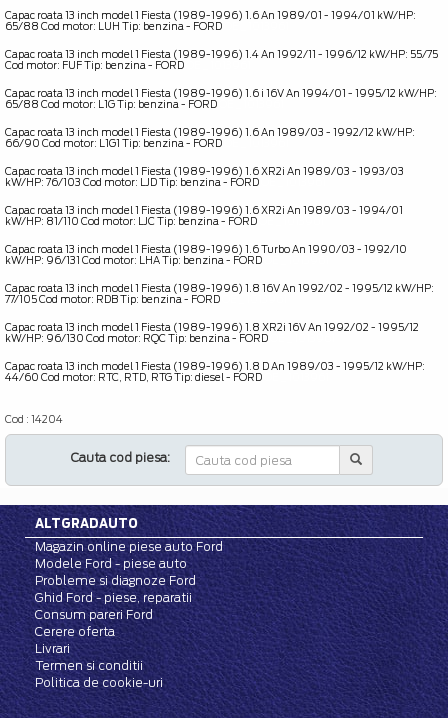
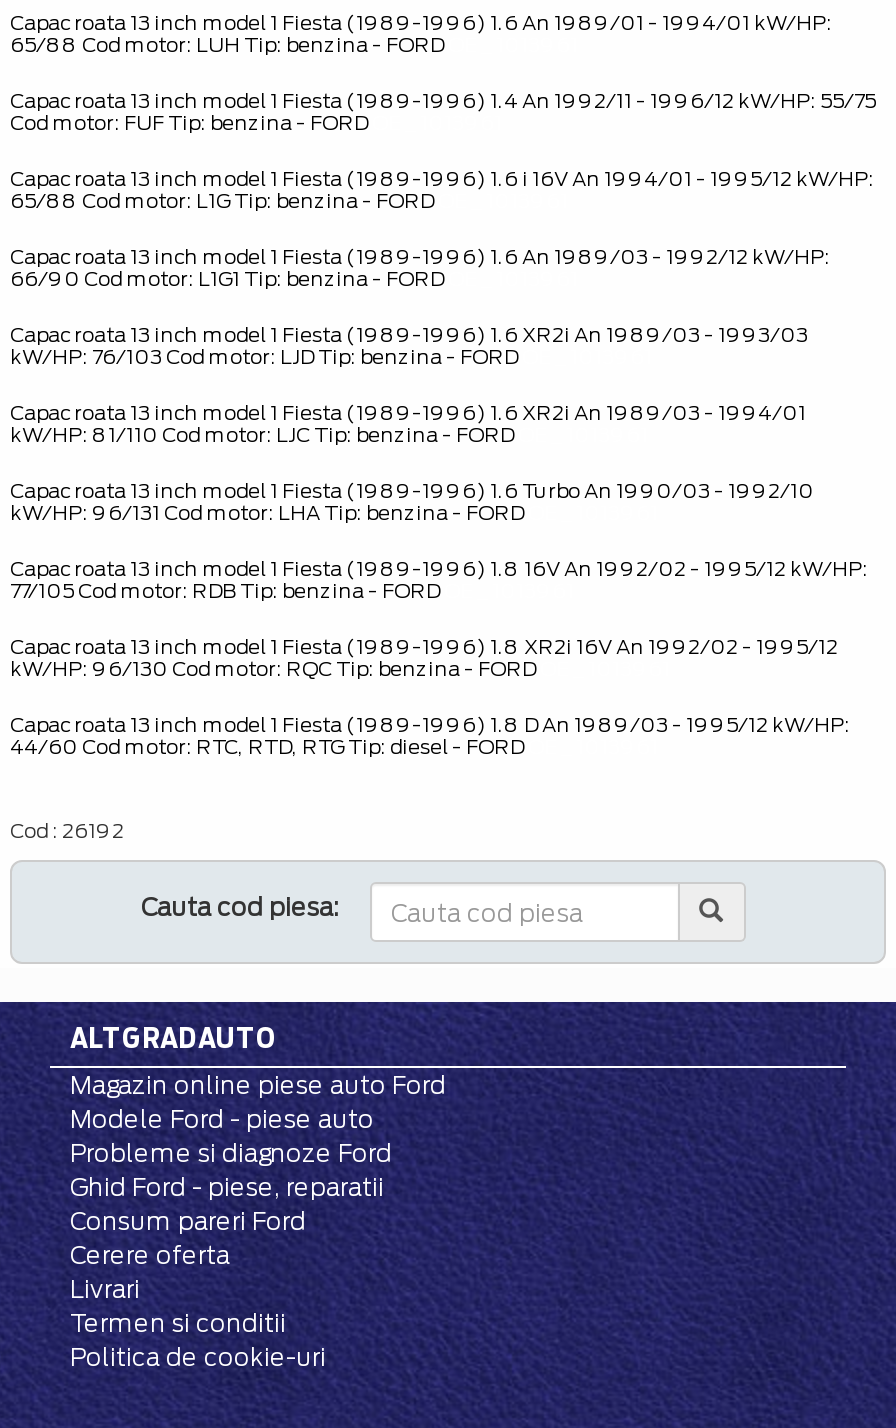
- Cod : 14204
+ Cod : 26192
